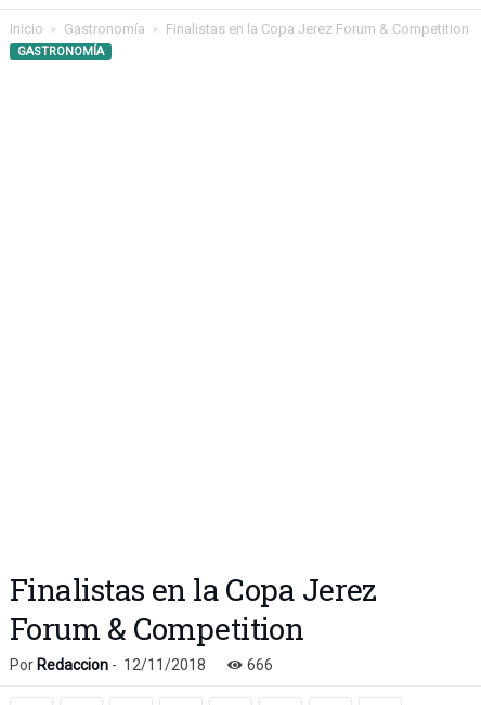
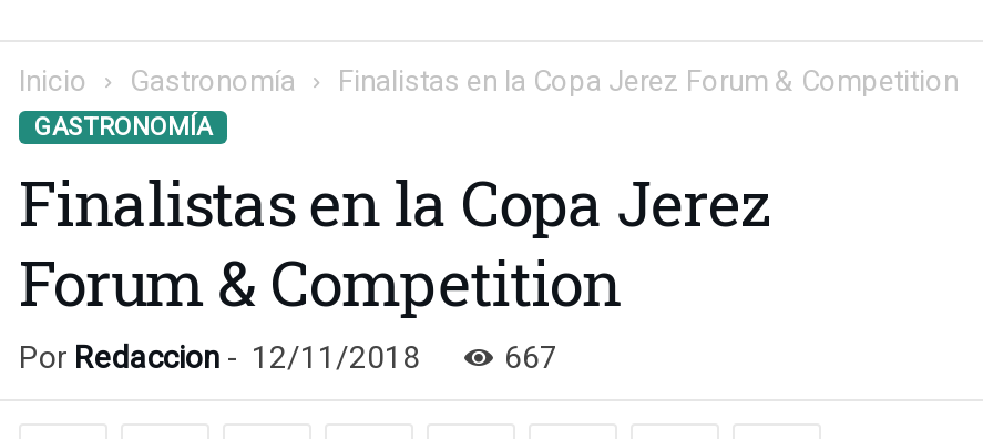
- 666
+ 667
